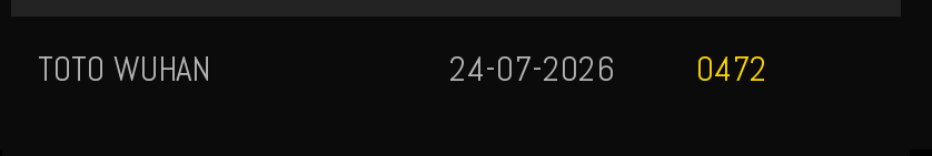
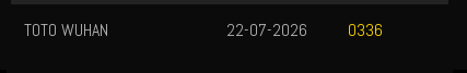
- 24-07-2026
+ 22-07-2026

- 0472
+ 0336
